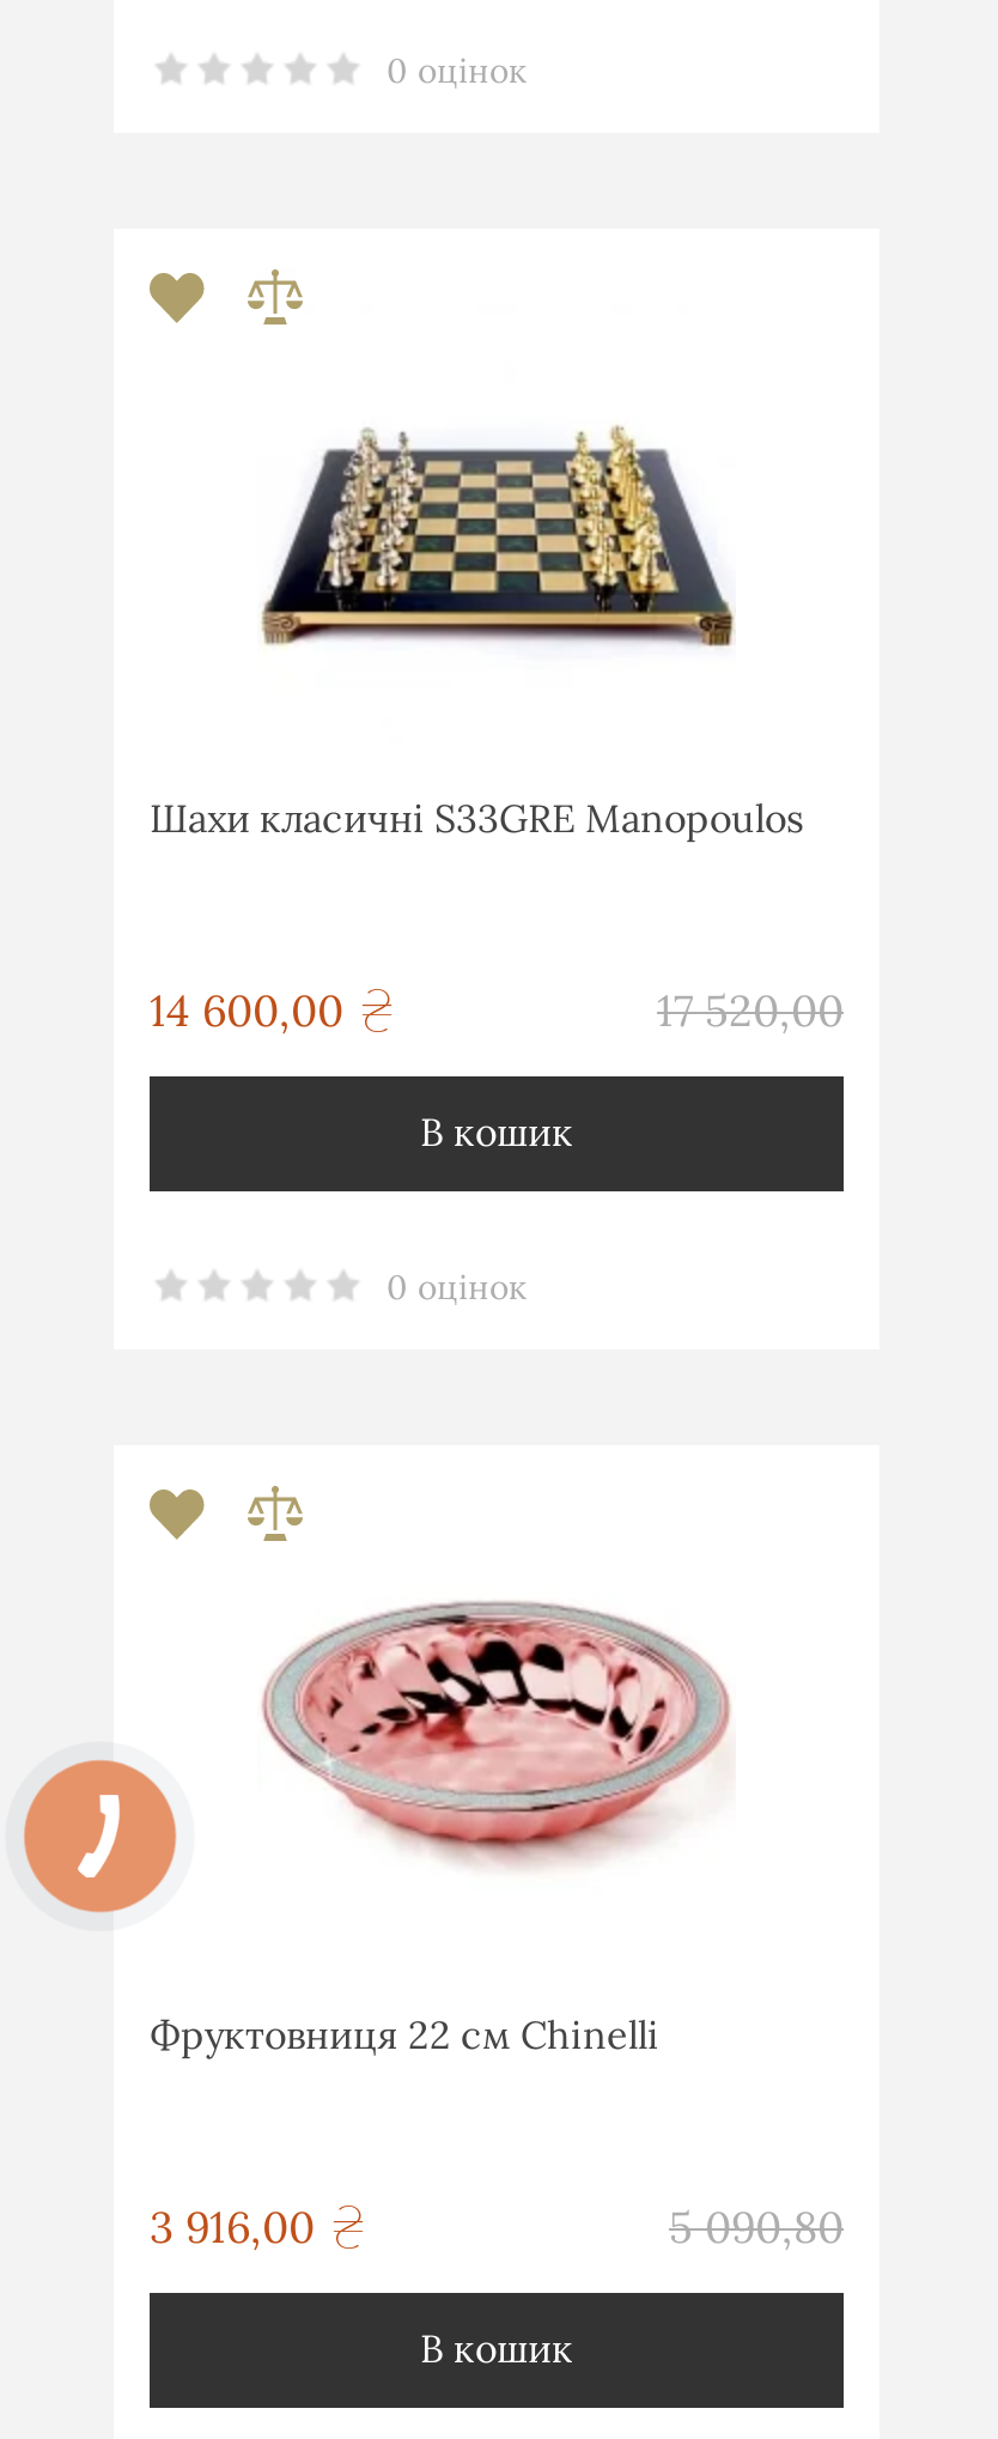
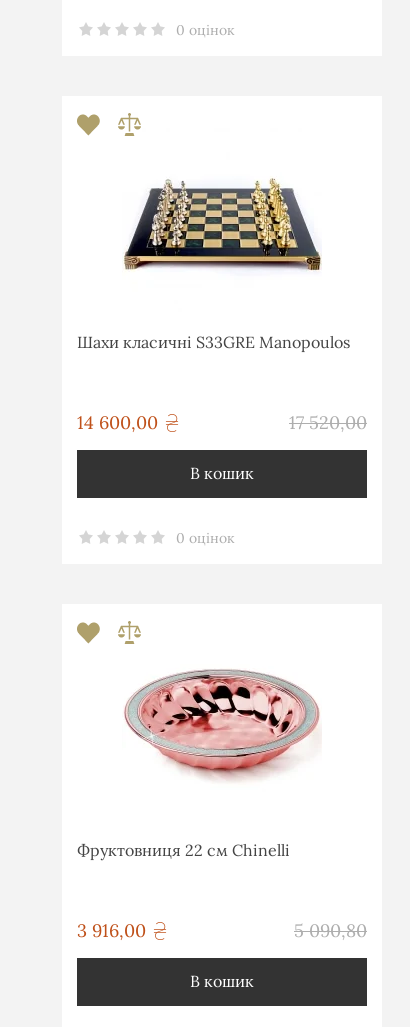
- [image]
